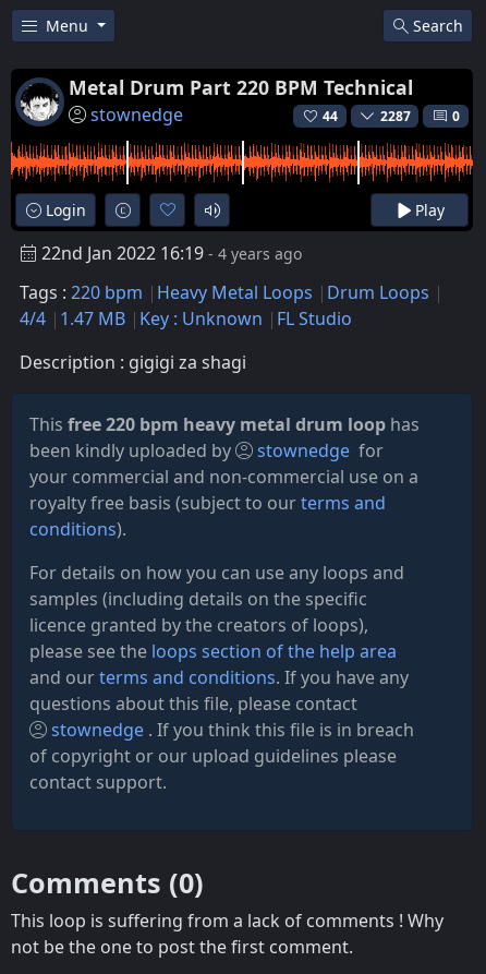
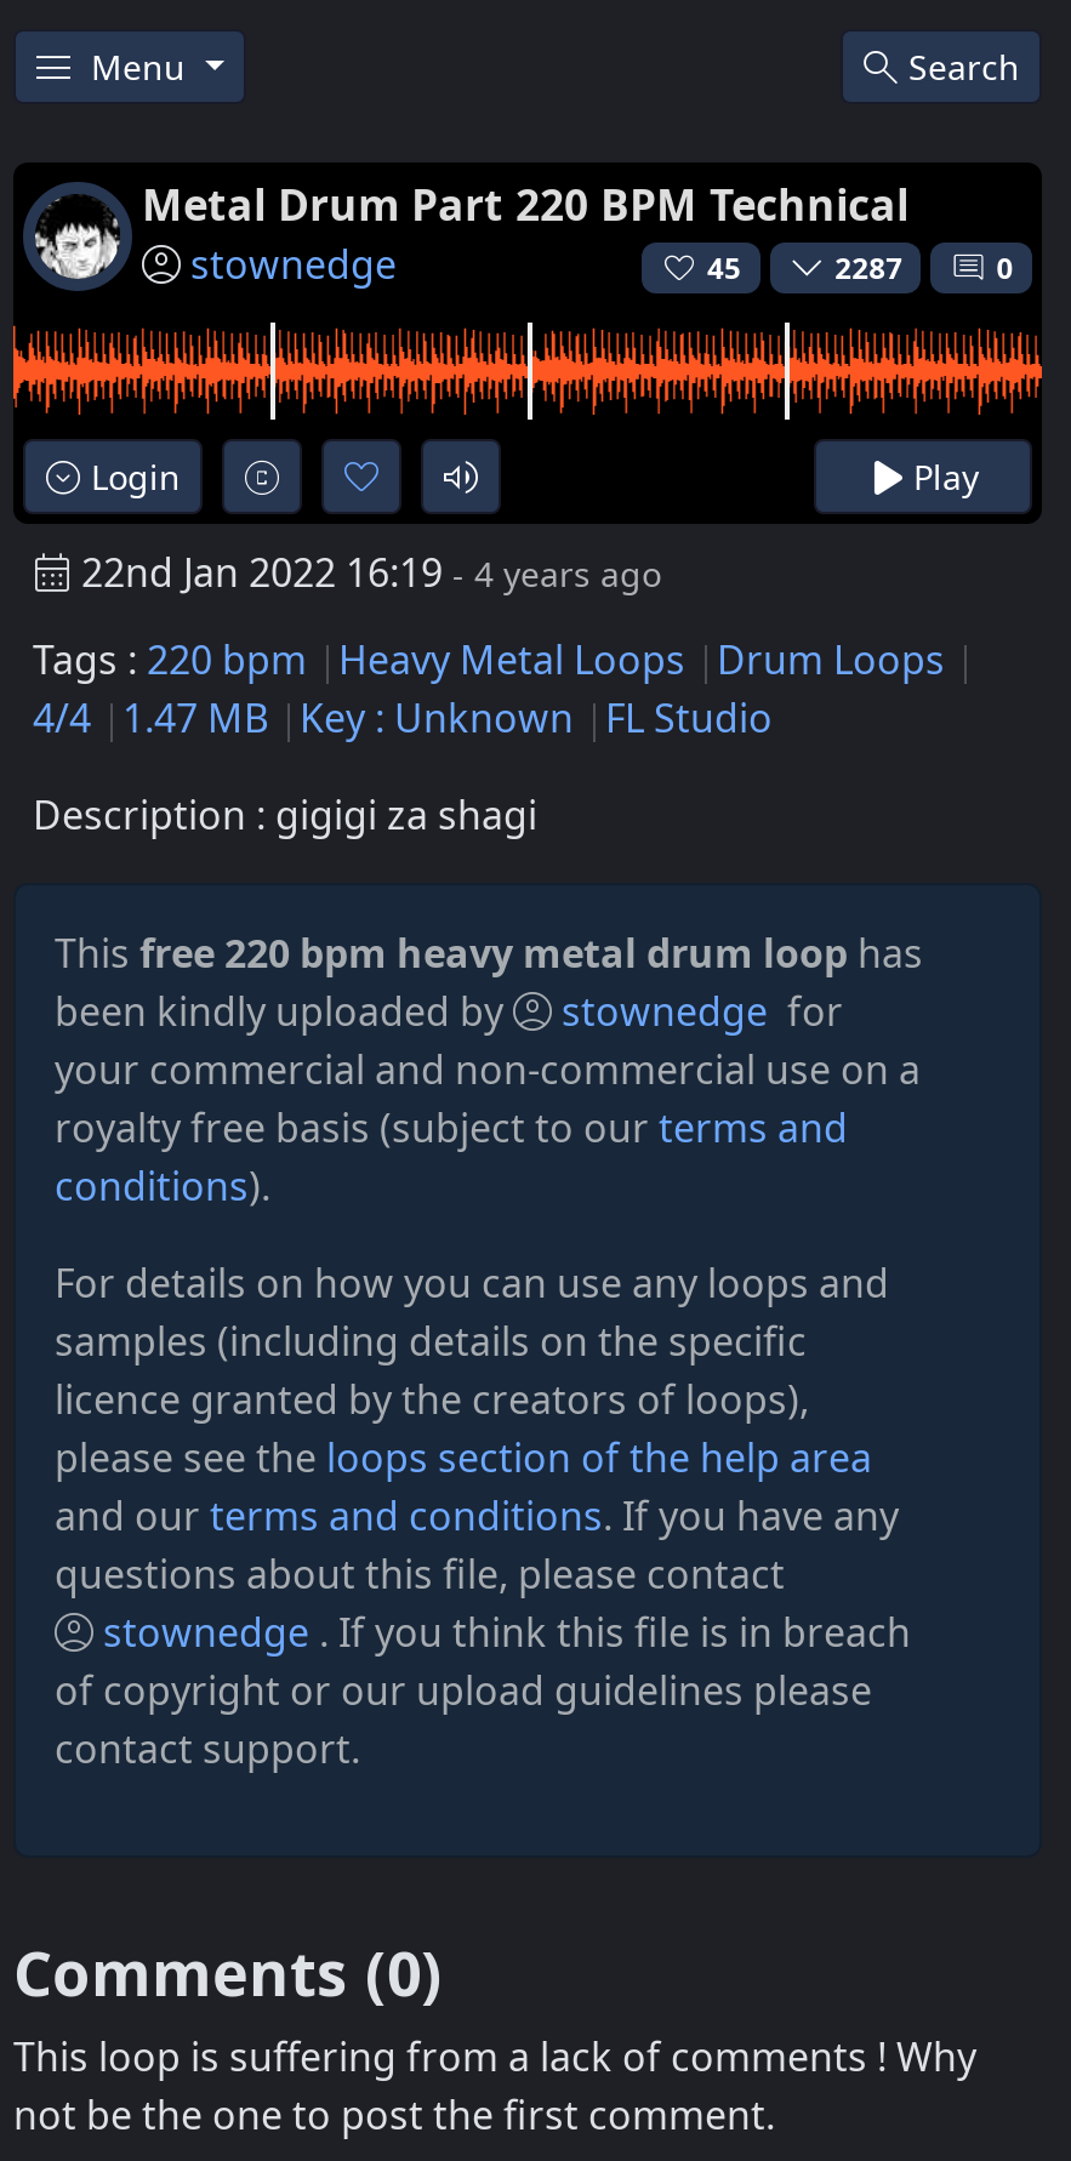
- 44
+ 45
